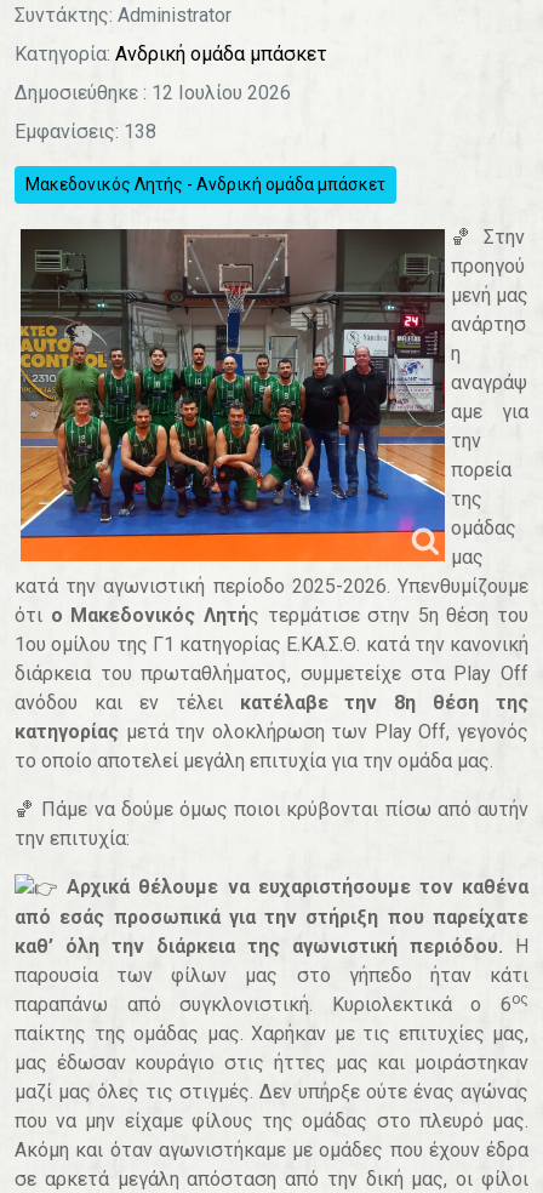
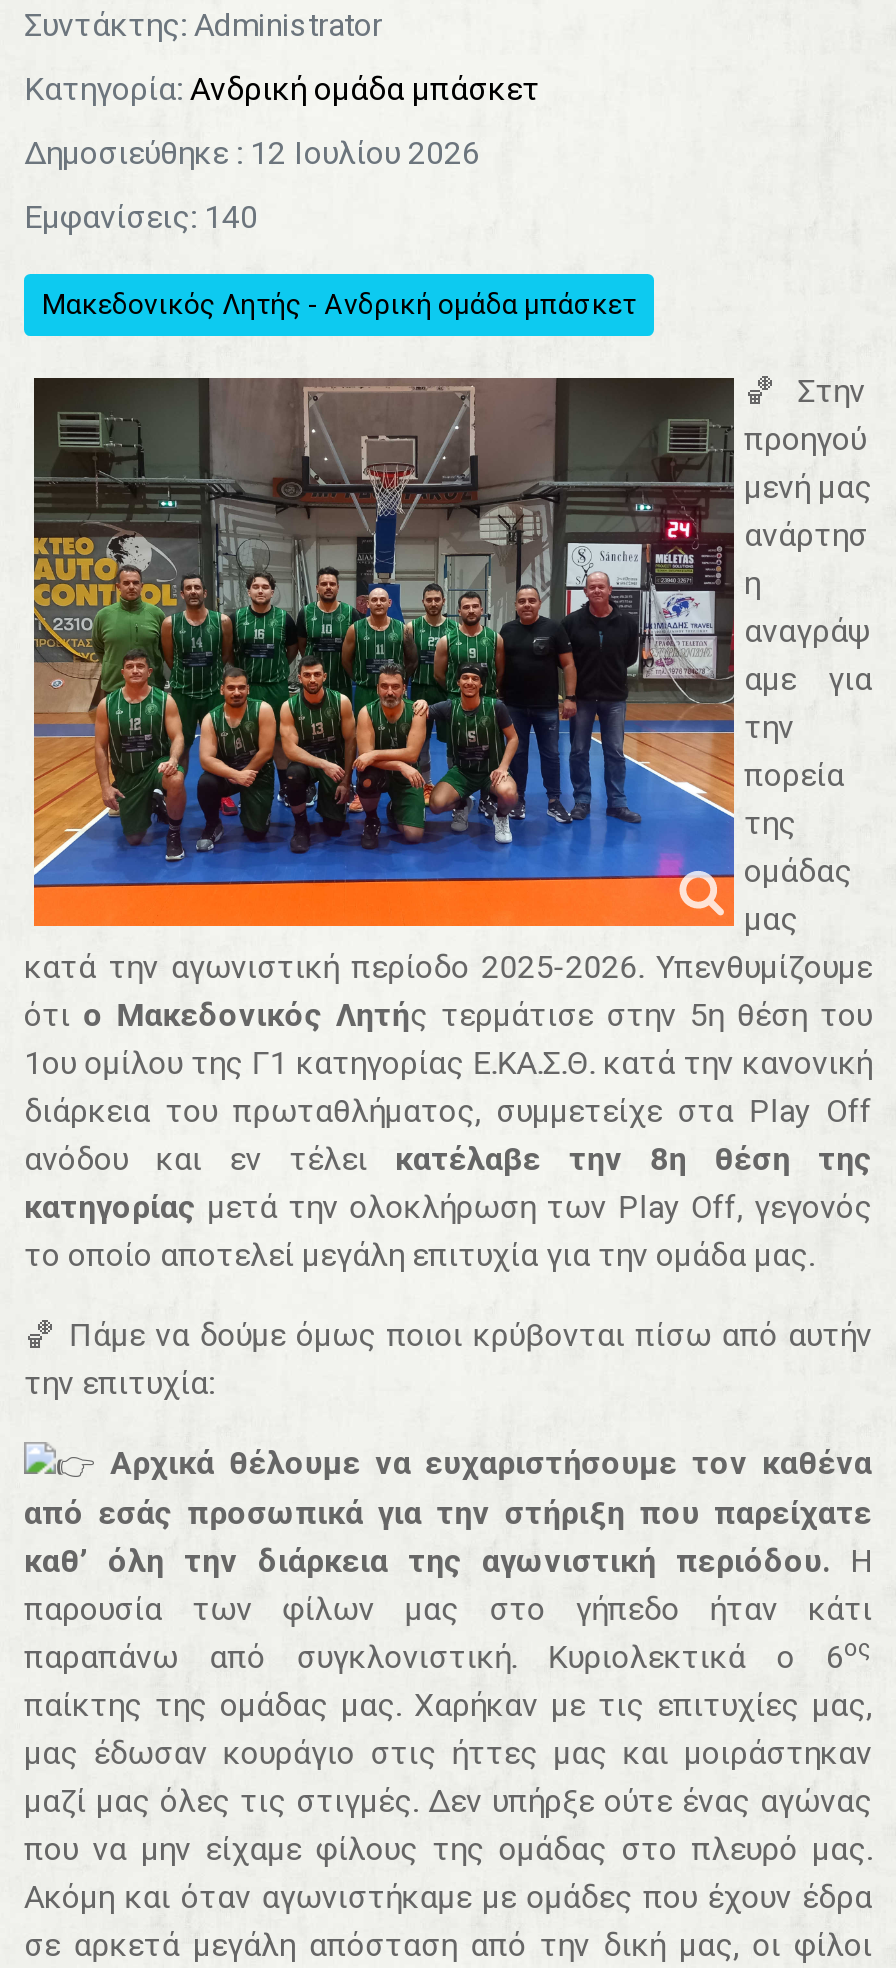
- Εμφανίσεις: 138
+ Εμφανίσεις: 140
